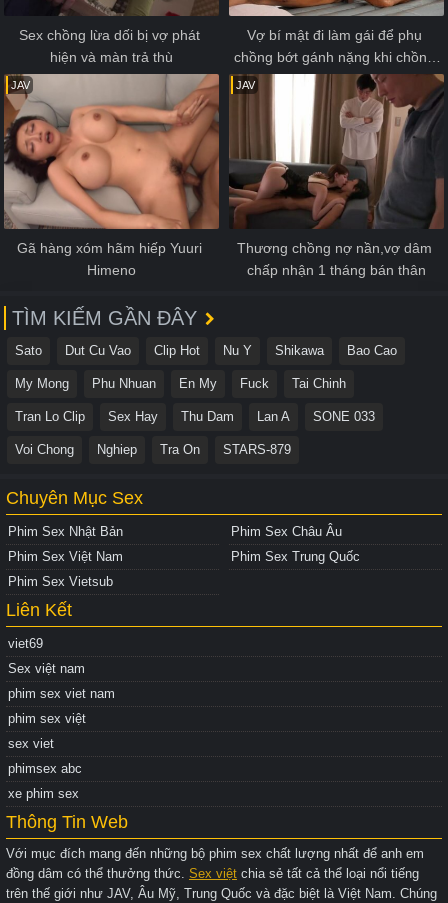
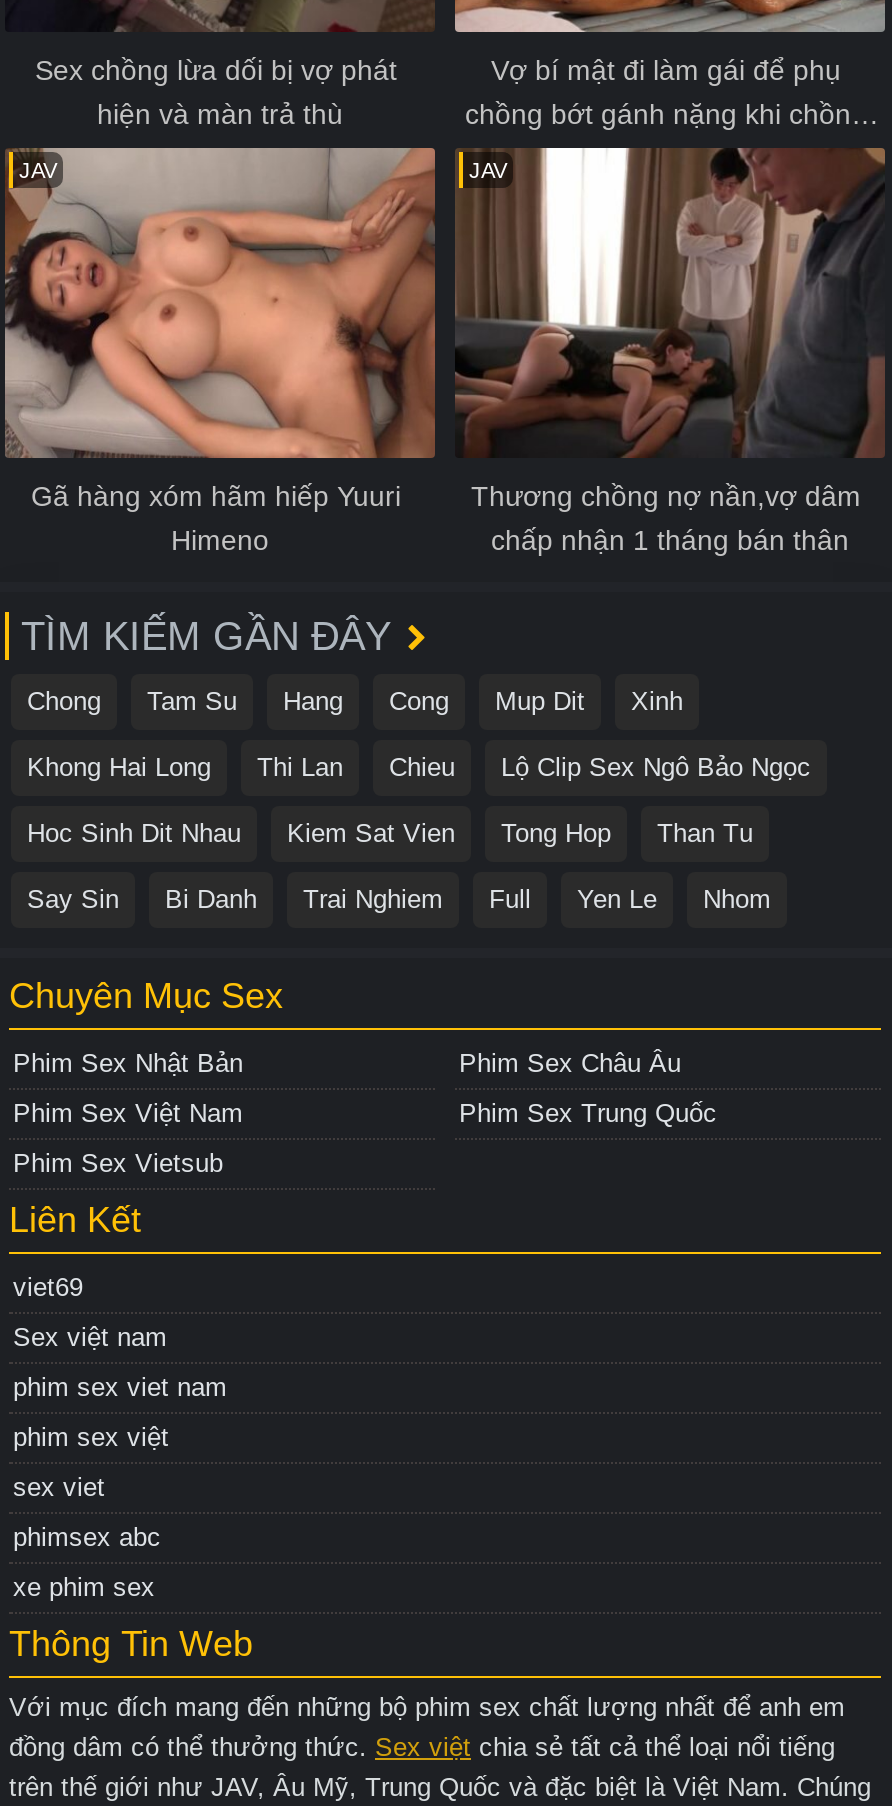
- Sato
- Dut Cu Vao
- Clip Hot
- Nu Y
- Shikawa
- Bao Cao
+ Chong
+ Tam Su
+ Hang
+ Cong
+ Mup Dit
+ Xinh

- My Mong
- Phu Nhuan
- En My
- Fuck
- Tai Chinh
+ Khong Hai Long
+ Thi Lan
+ Chieu
+ Lộ Clip Sex Ngô Bảo Ngọc

- Tran Lo Clip
- Sex Hay
- Thu Dam
- Lan A
- SONE 033
+ Hoc Sinh Dit Nhau
+ Kiem Sat Vien
+ Tong Hop
+ Than Tu

- Voi Chong
- Nghiep
- Tra On
- STARS-879
+ Say Sin
+ Bi Danh
+ Trai Nghiem
+ Full
+ Yen Le
+ Nhom
